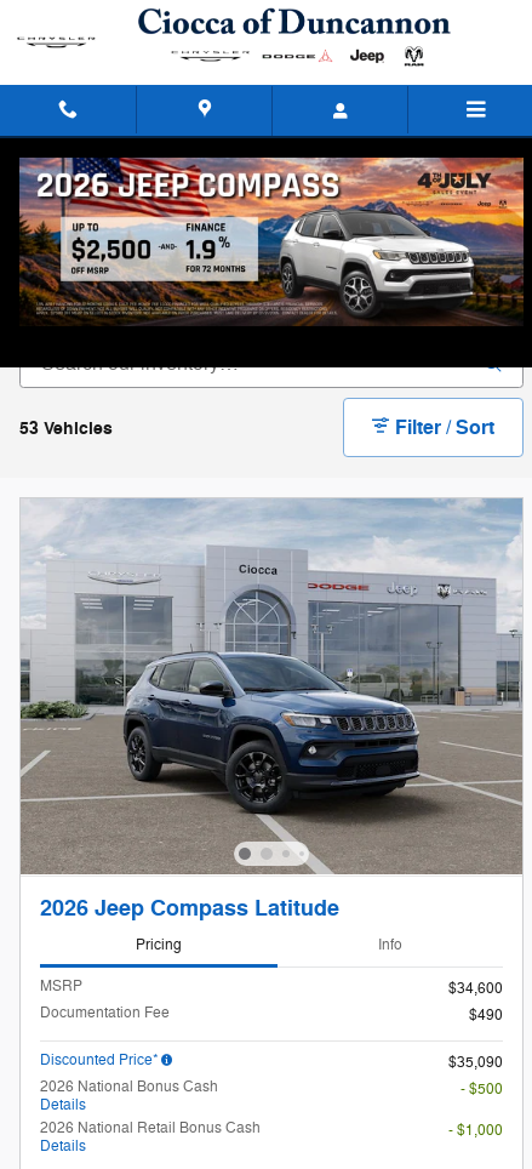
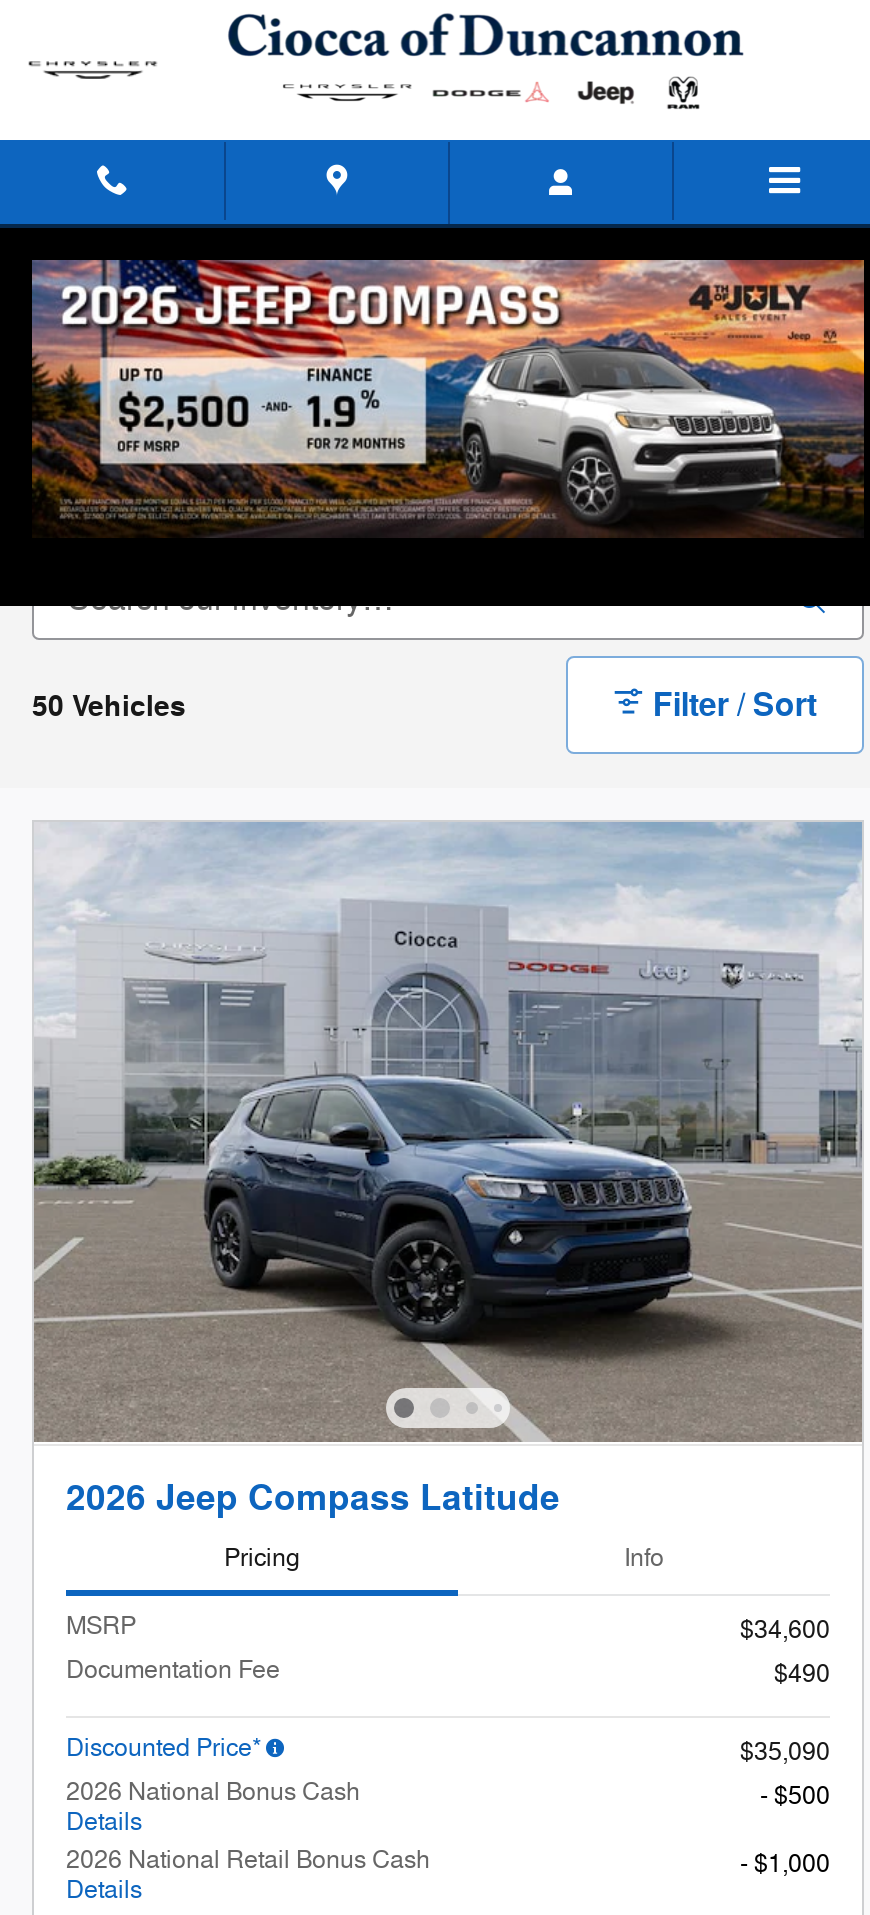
- 53 Vehicles
+ 50 Vehicles
